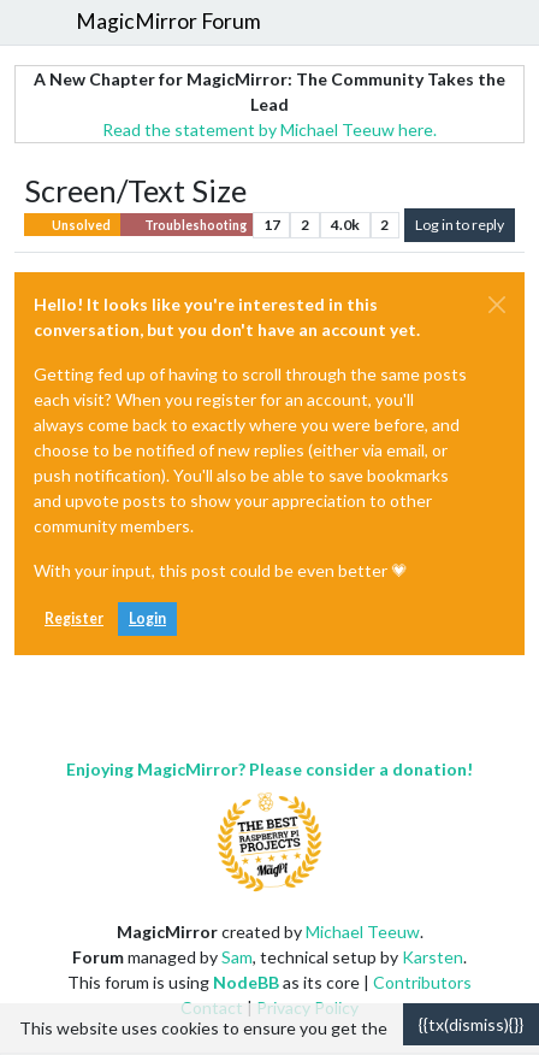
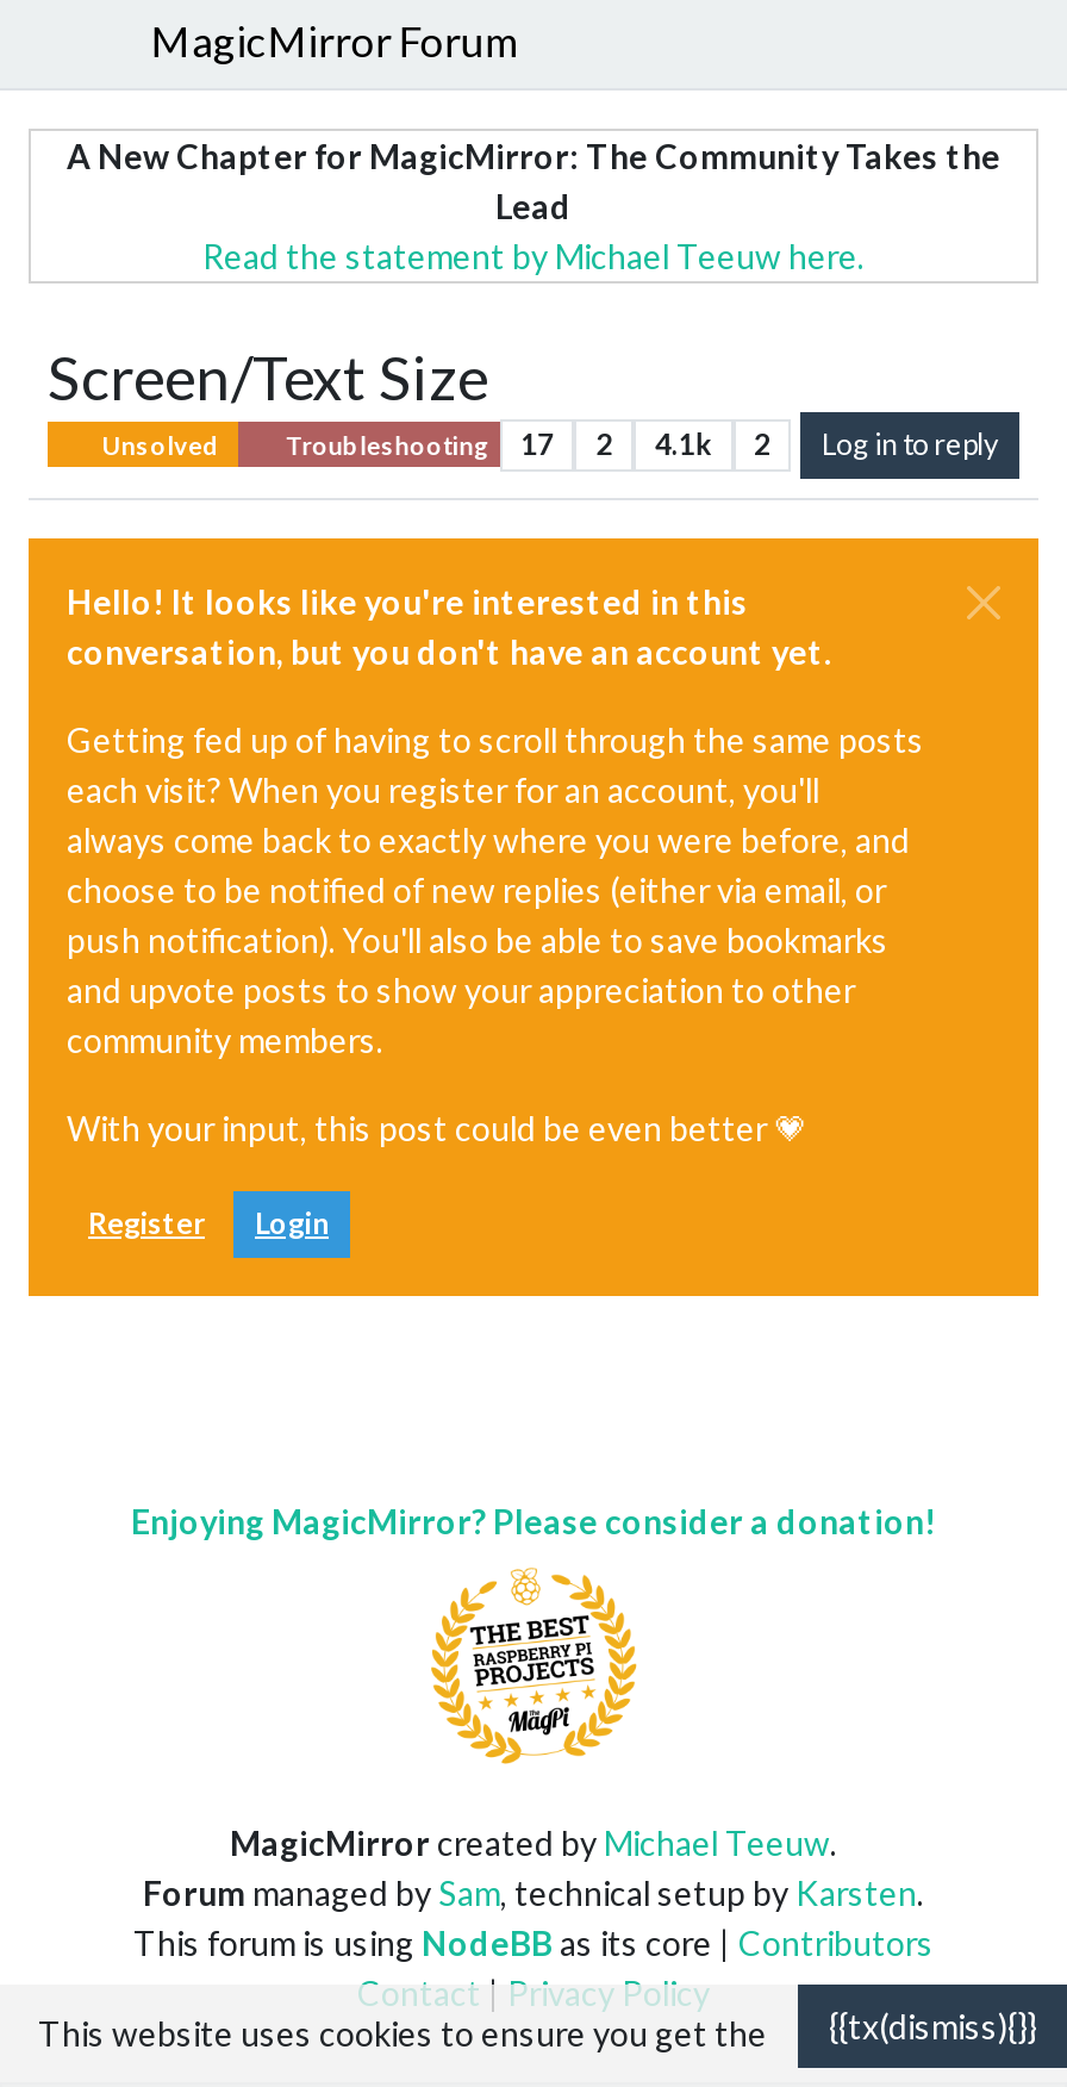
- Troubleshooting 17 2 4.0k 2 Log in to reply
+ Troubleshooting 17 2 4.1k 2 Log in to reply
